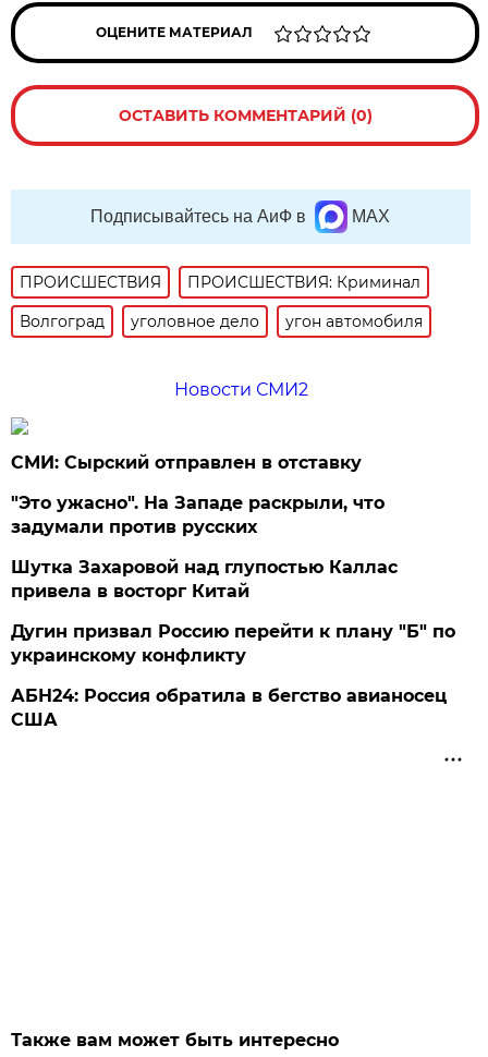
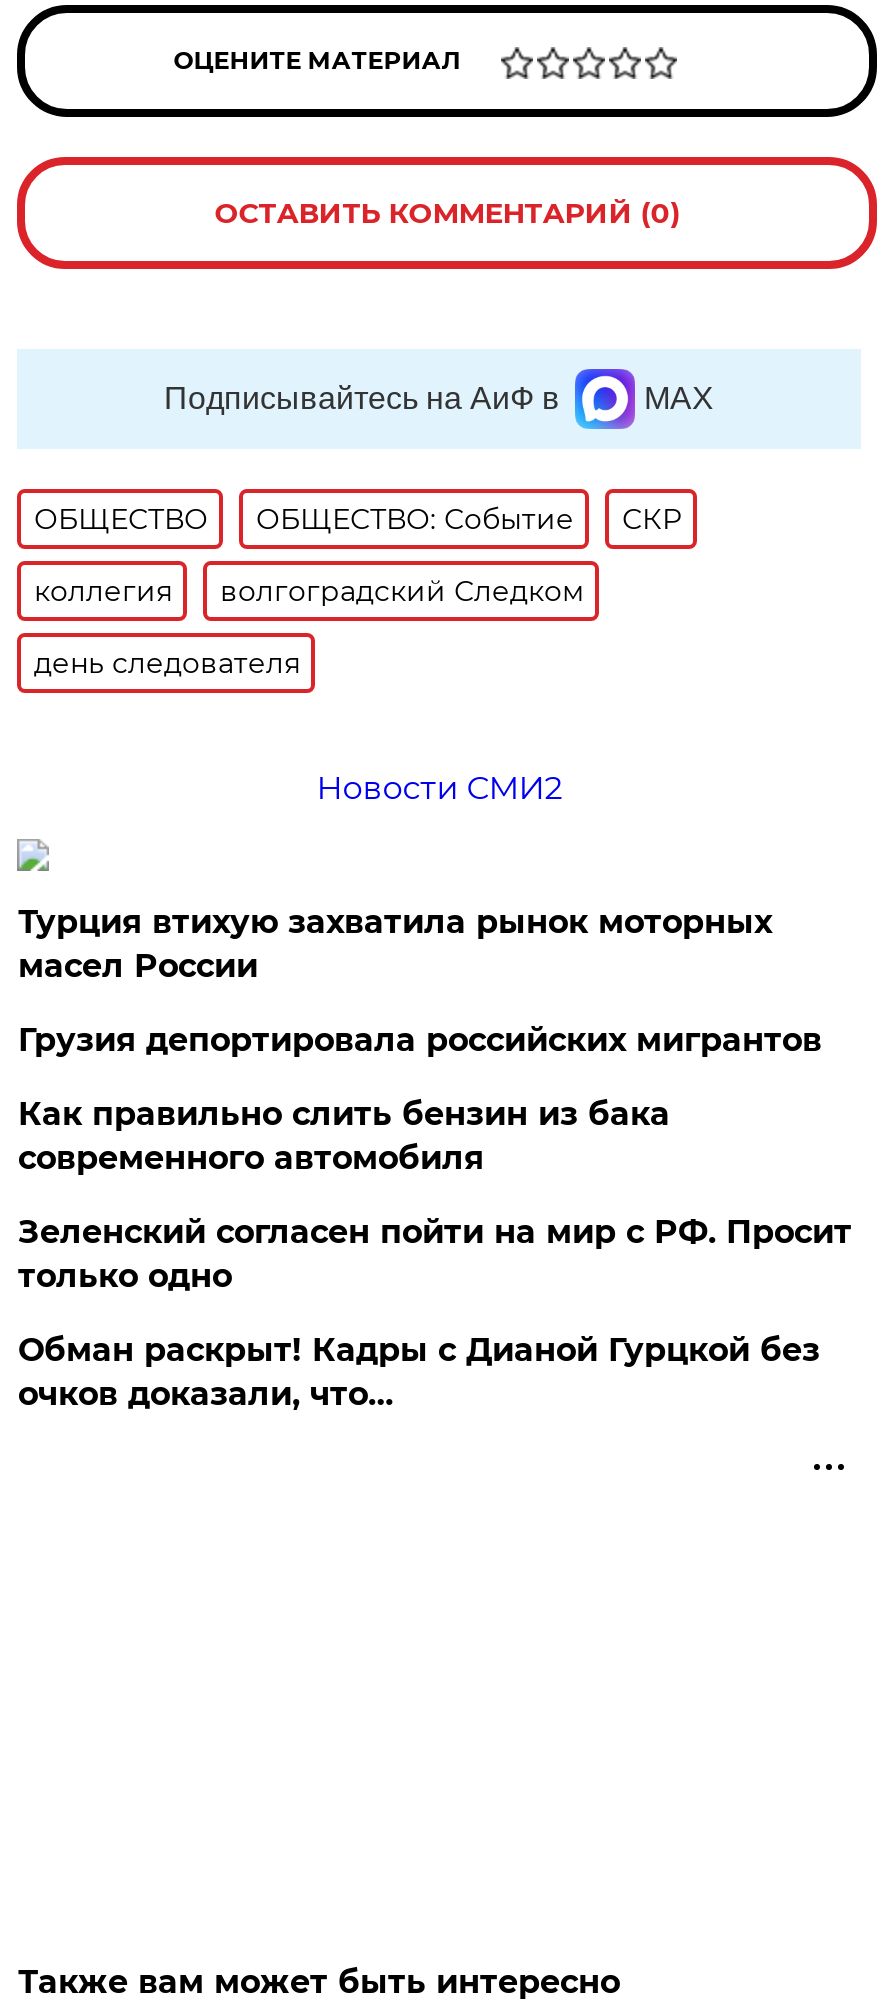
- ПРОИСШЕСТВИЯ
- ПРОИСШЕСТВИЯ: Криминал
- Волгоград
- уголовное дело
- угон автомобиля
+ ОБЩЕСТВО
+ ОБЩЕСТВО: Событие
+ СКР
+ коллегия
+ волгоградский Следком
+ день следователя

- СМИ: Сырский отправлен в отставку
+ Турция втихую захватила рынок моторных
+ масел России

- "Это ужасно". На Западе раскрыли, что
- задумали против русских
+ Грузия депортировала российских мигрантов

- Шутка Захаровой над глупостью Каллас
- привела в восторг Китай
+ Как правильно слить бензин из бака
+ современного автомобиля

- Дугин призвал Россию перейти к плану "Б" по
- украинскому конфликту
+ Зеленский согласен пойти на мир с РФ. Просит
+ только одно

- АБН24: Россия обратила в бегство авианосец
- США
+ Обман раскрыт! Кадры с Дианой Гурцкой без
+ очков доказали, что…
